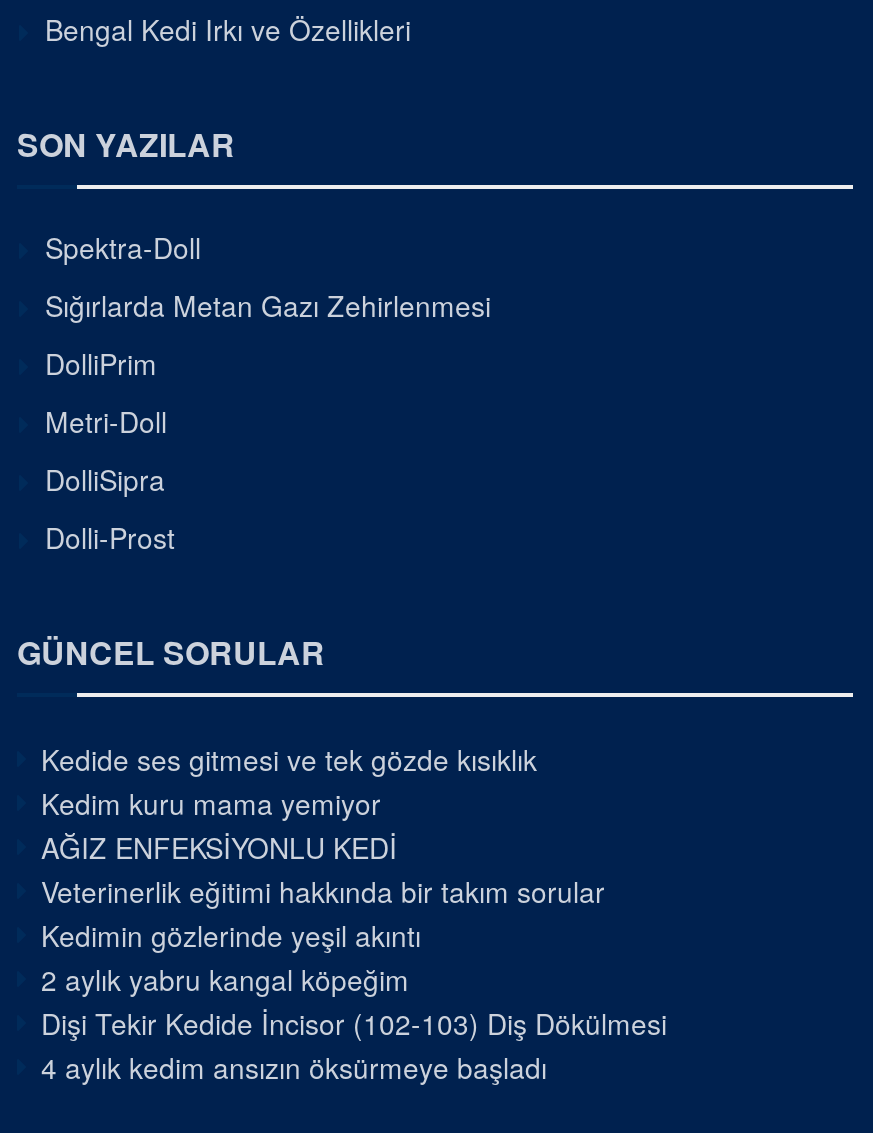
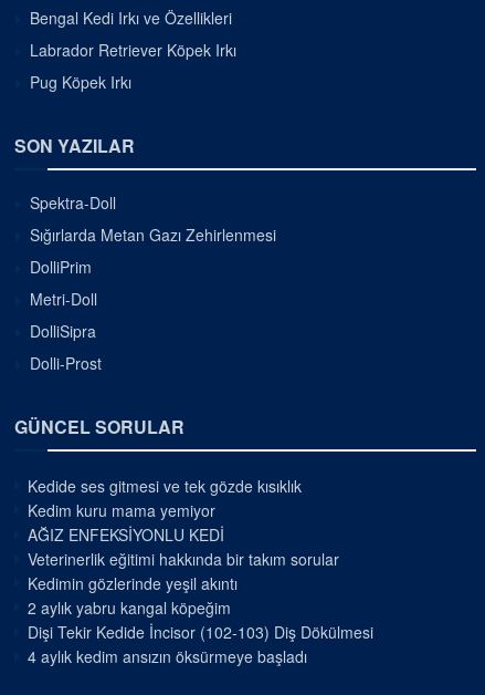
+ Labrador Retriever Köpek Irkı
+ Pug Köpek Irkı
